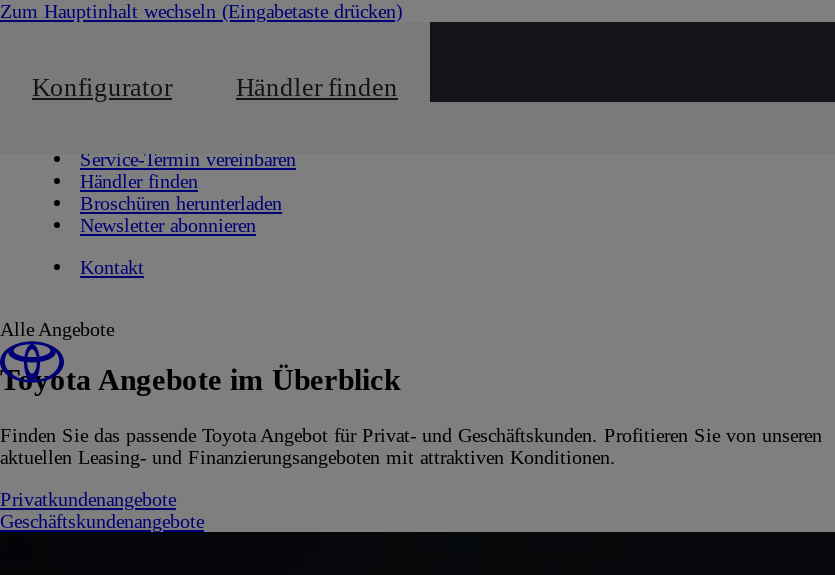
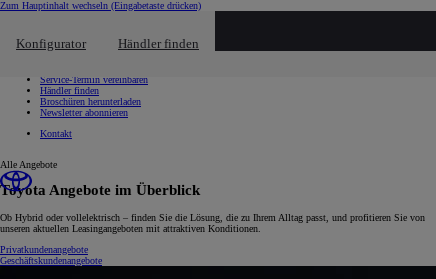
- Finden Sie das passende Toyota Angebot für Privat- und Geschäftskunden. Profitieren Sie von unseren
- aktuellen Leasing- und Finanzierungsangeboten mit attraktiven Konditionen.
+ Ob Hybrid oder vollelektrisch – finden Sie die Lösung, die zu Ihrem Alltag passt, und profitieren Sie von
+ unseren aktuellen Leasingangeboten mit attraktiven Konditionen.
